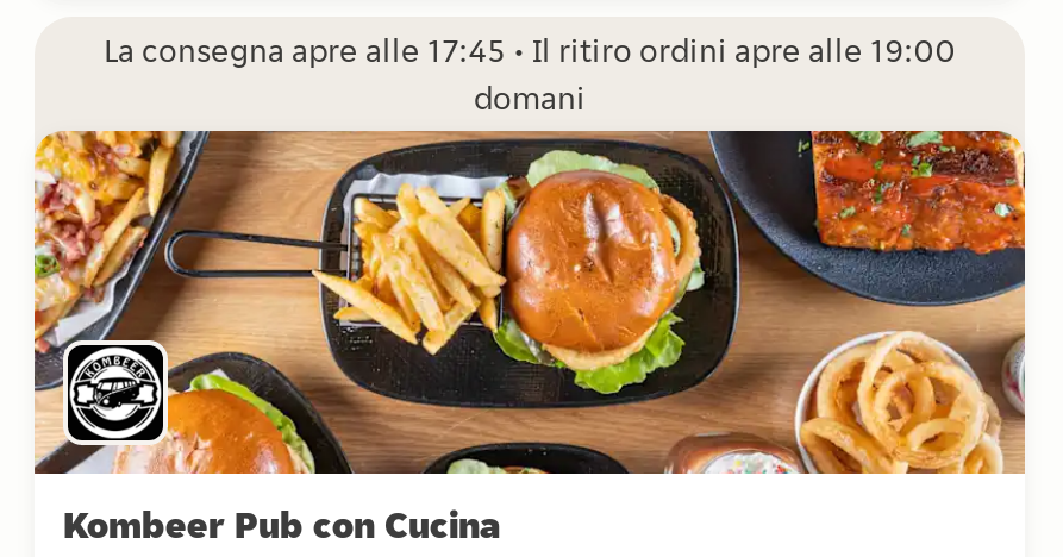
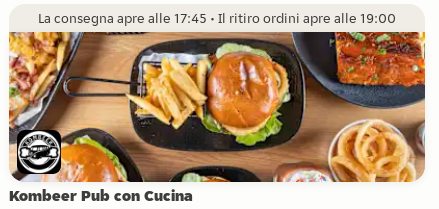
- domani

moved up: [image]
